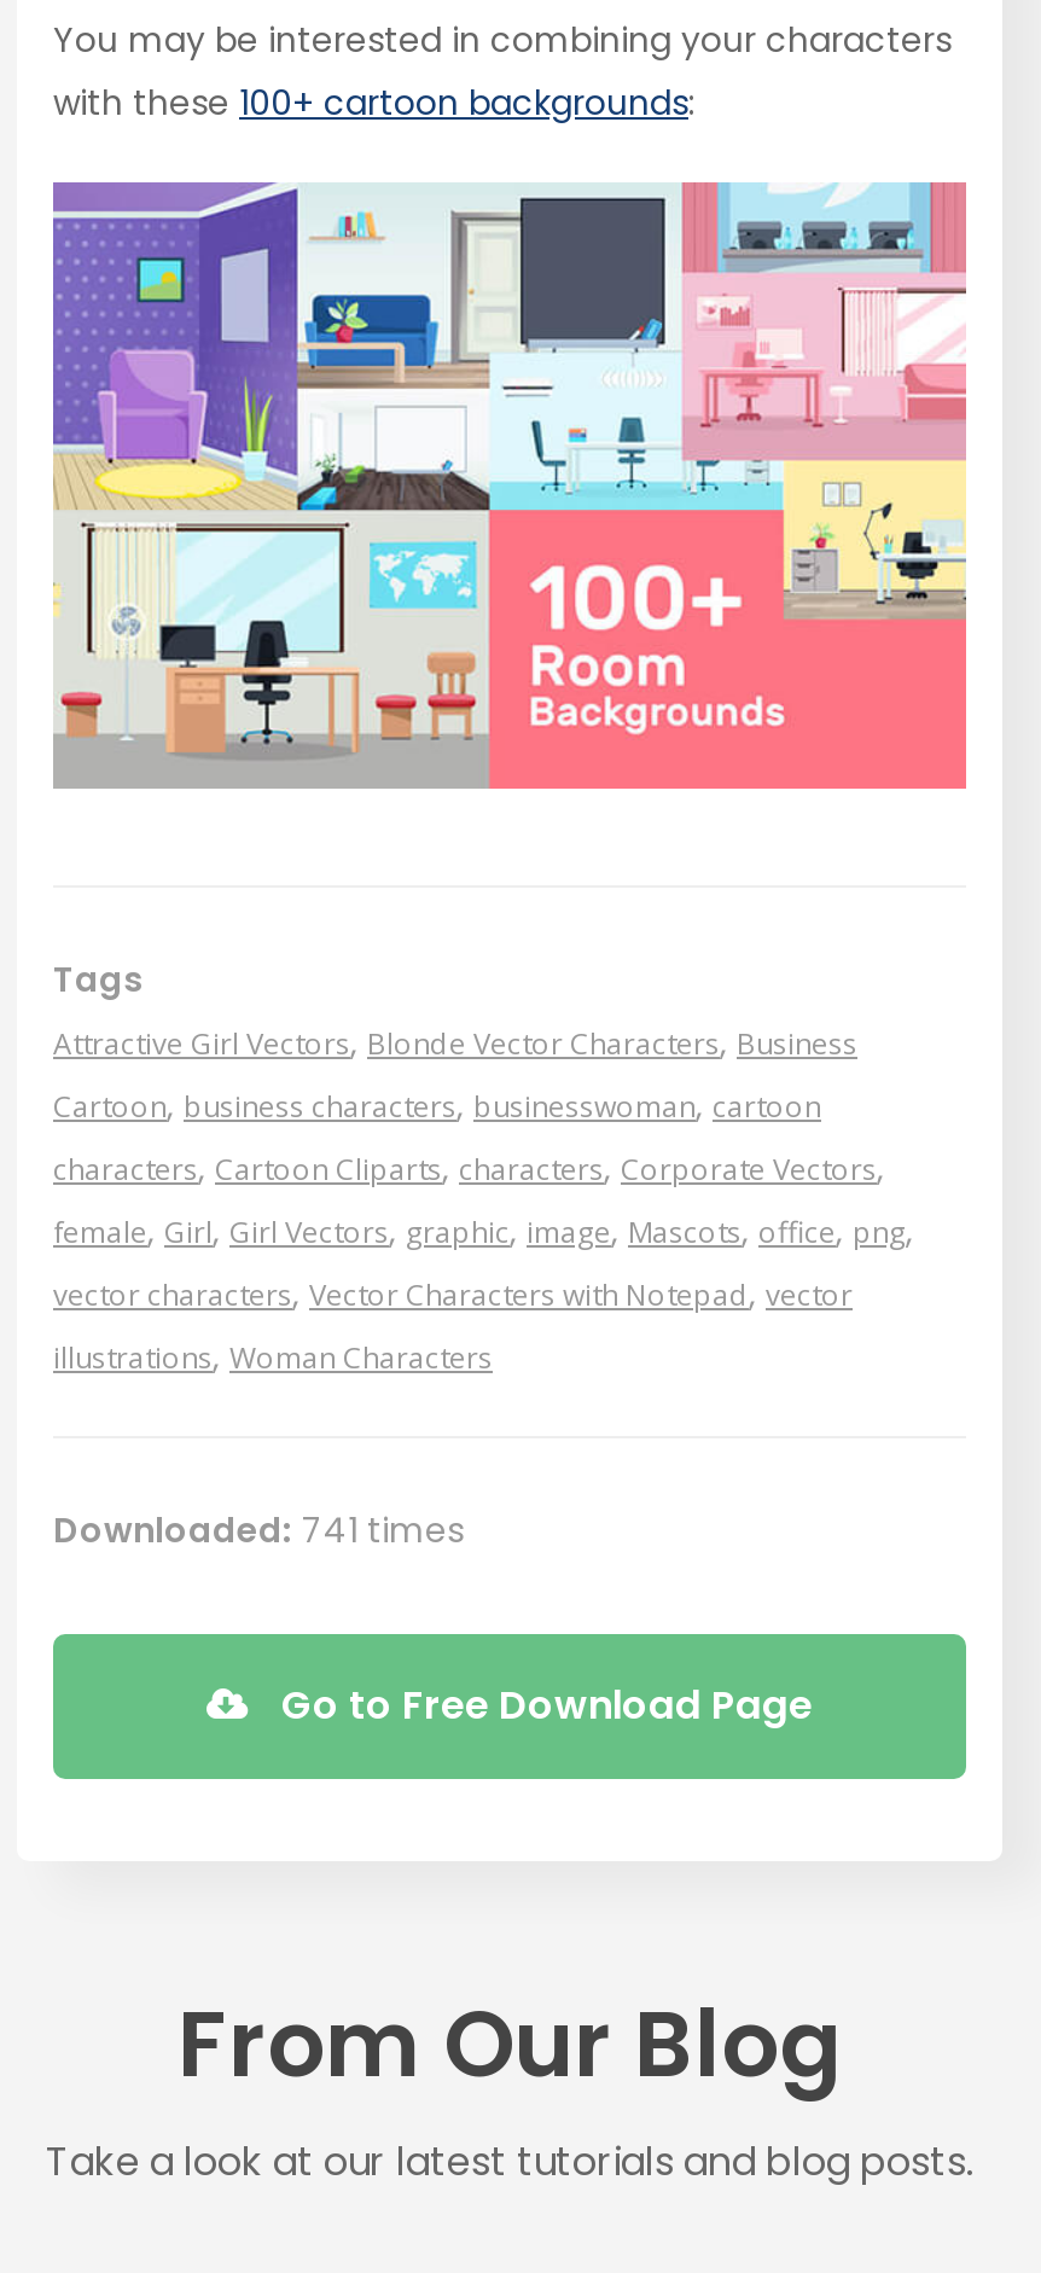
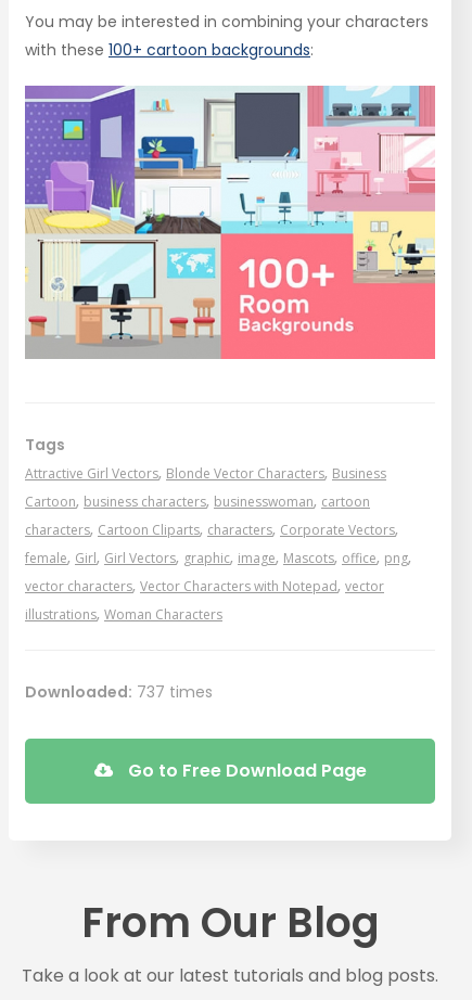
- Downloaded: 741 times
+ Downloaded: 737 times
